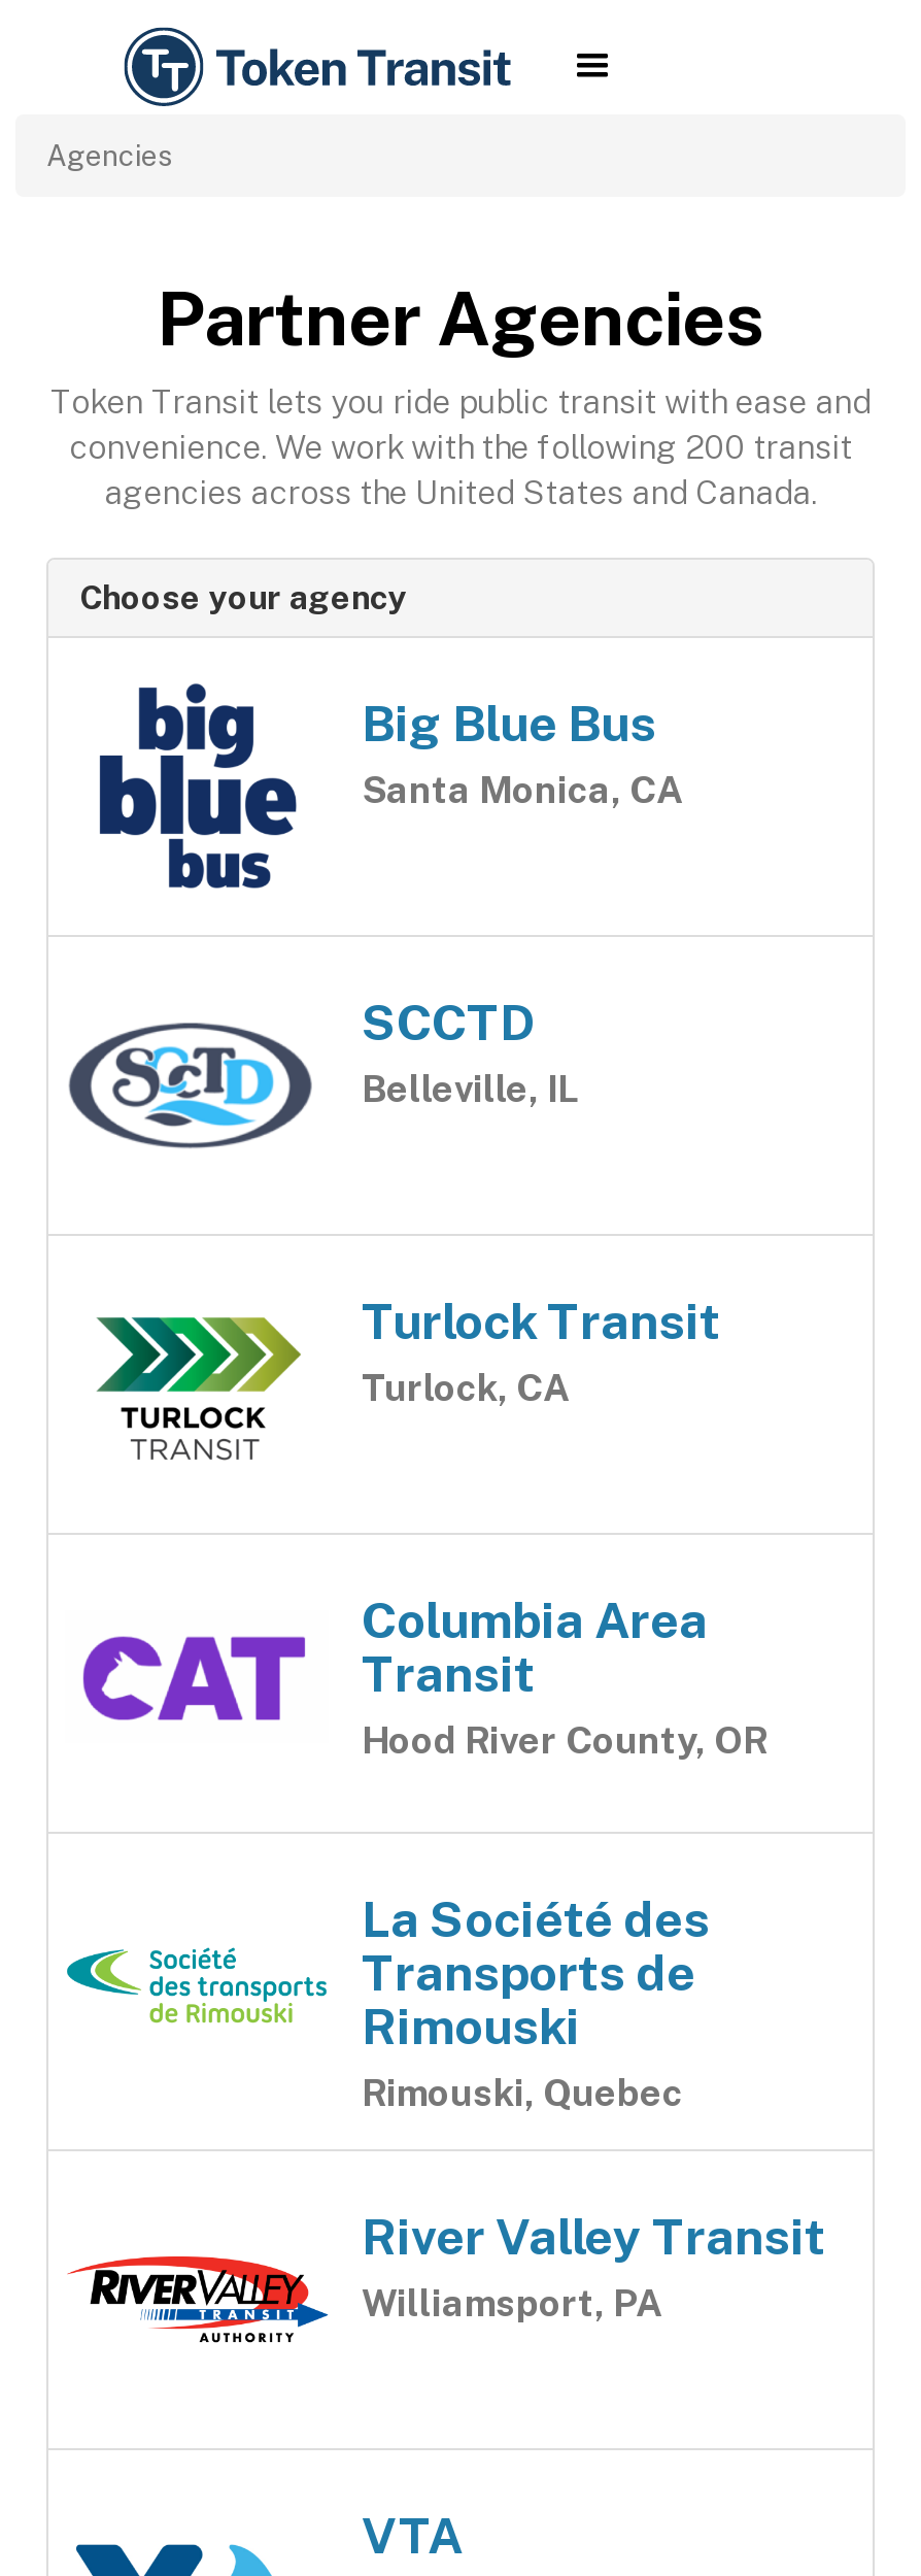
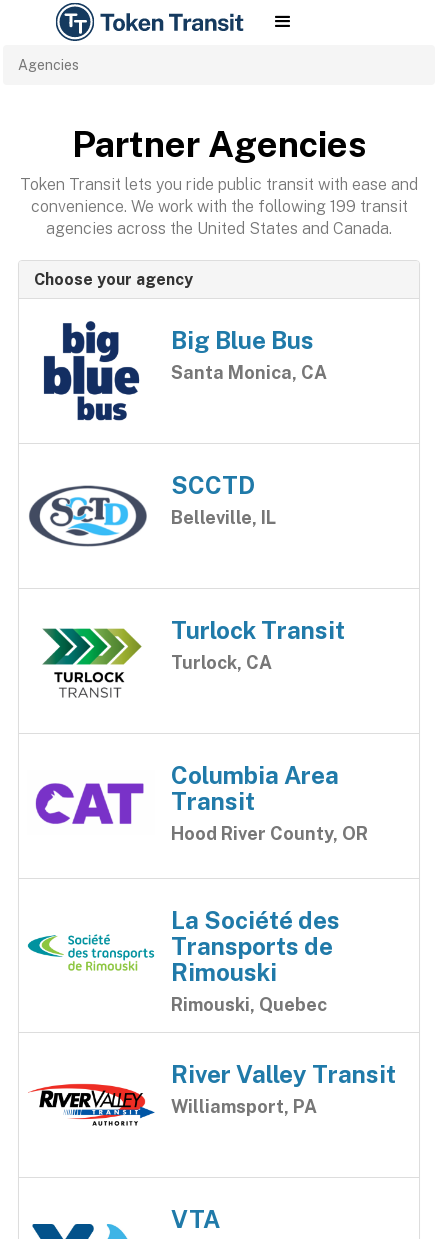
- convenience. We work with the following 200 transit
+ convenience. We work with the following 199 transit
